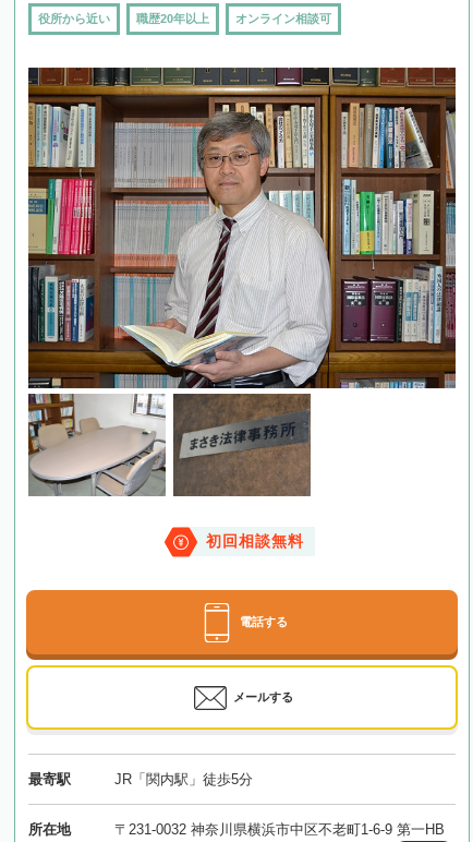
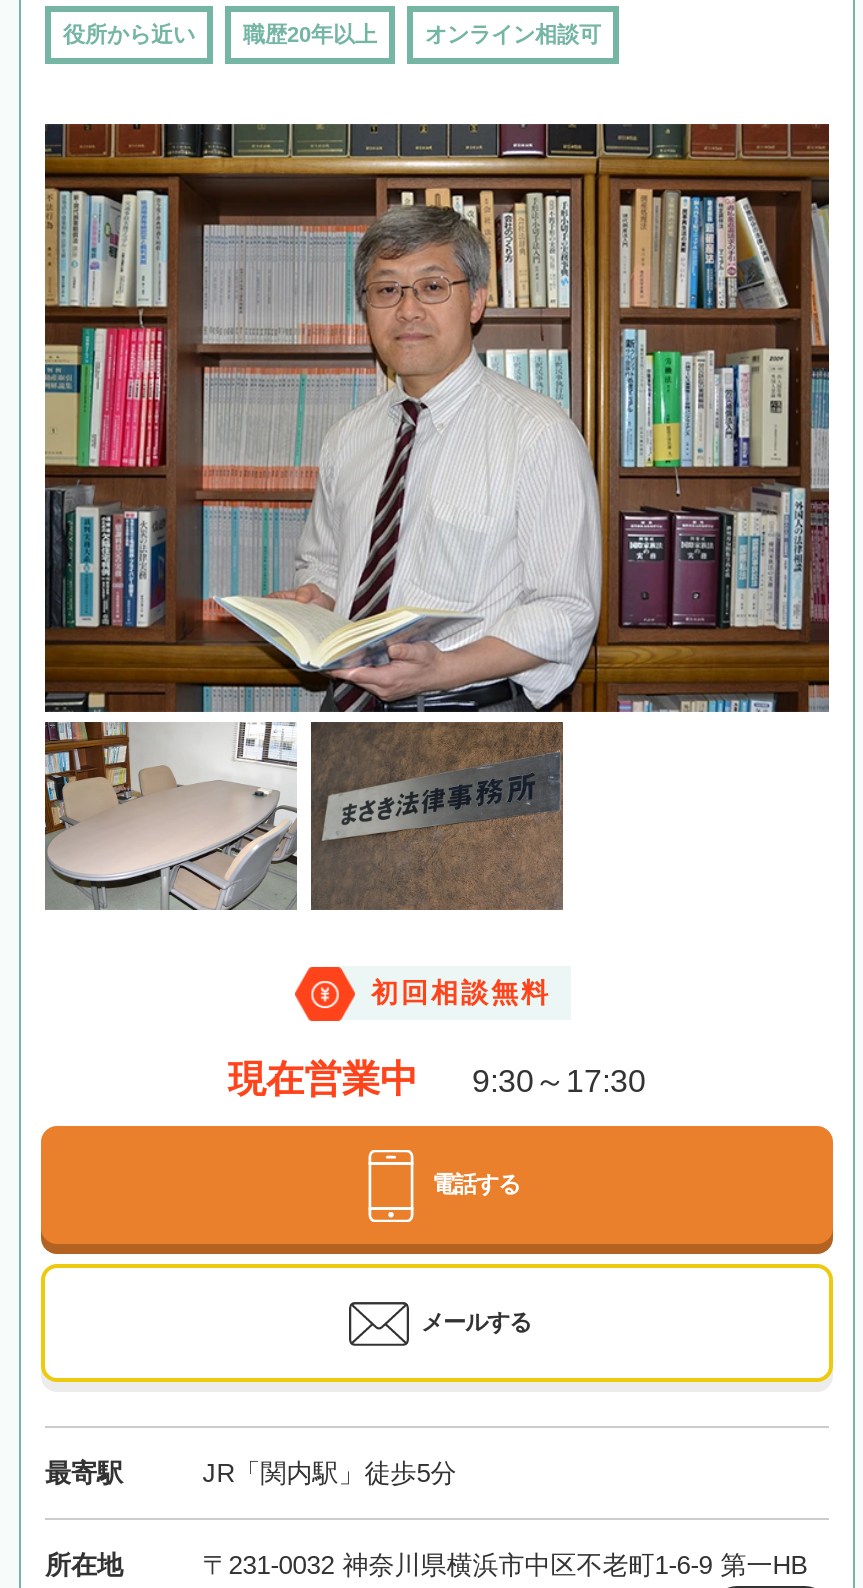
+ 現在営業中
+ 9:30～17:30
